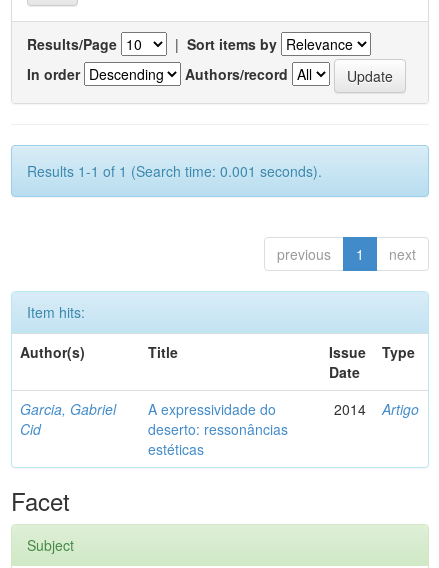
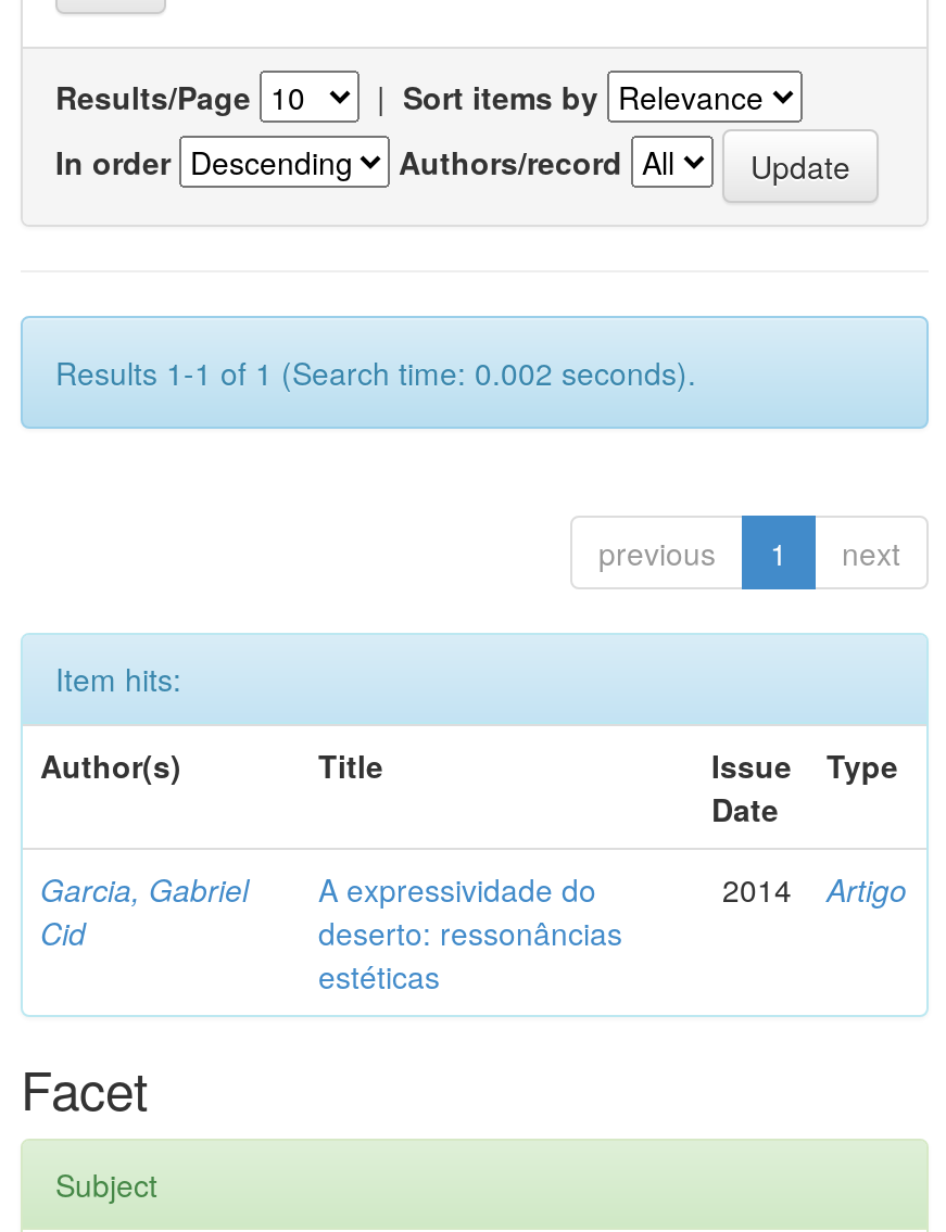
- Results 1-1 of 1 (Search time: 0.001 seconds).
+ Results 1-1 of 1 (Search time: 0.002 seconds).
